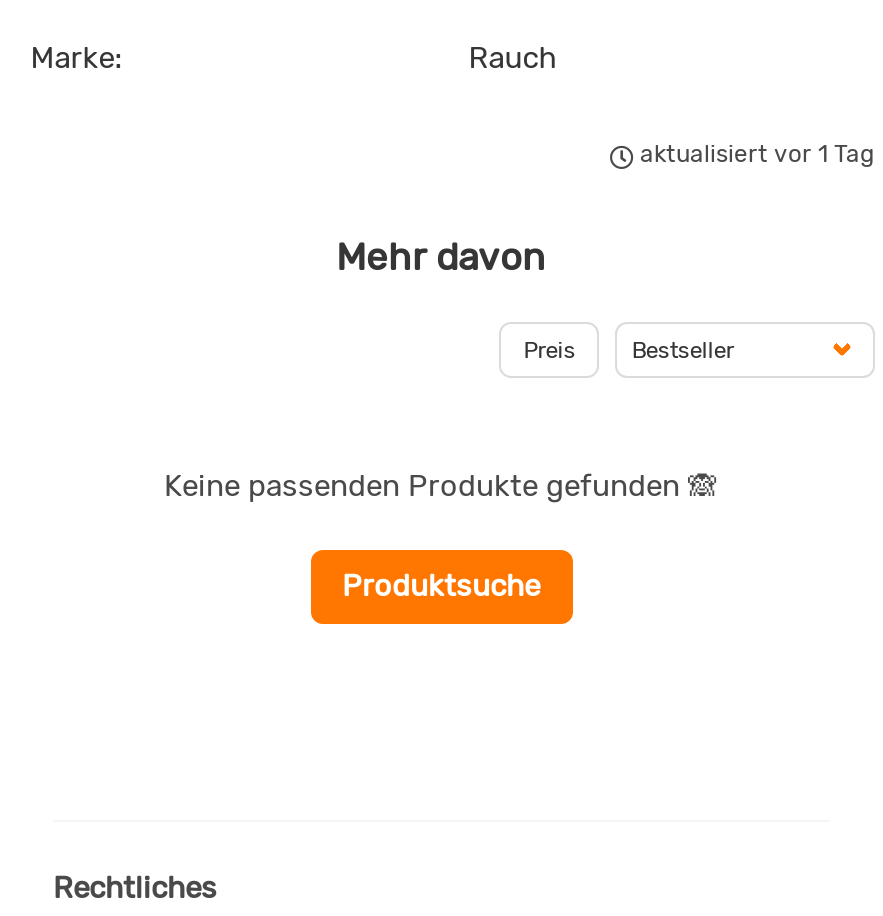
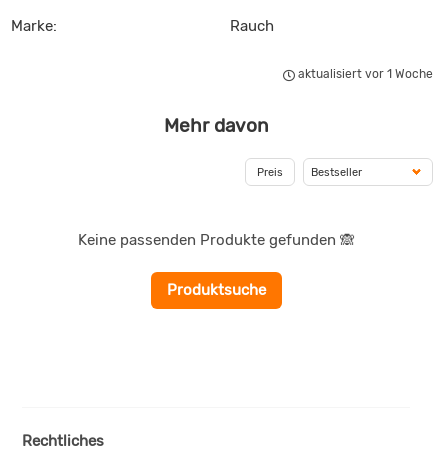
- aktualisiert vor 1 Tag
+ aktualisiert vor 1 Woche
